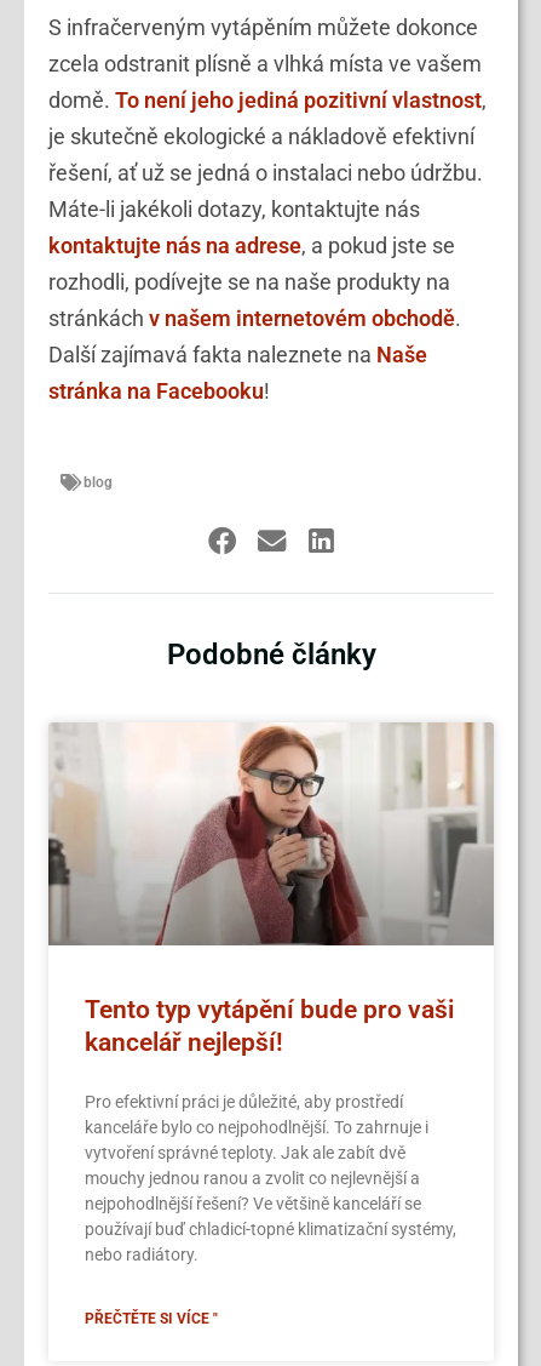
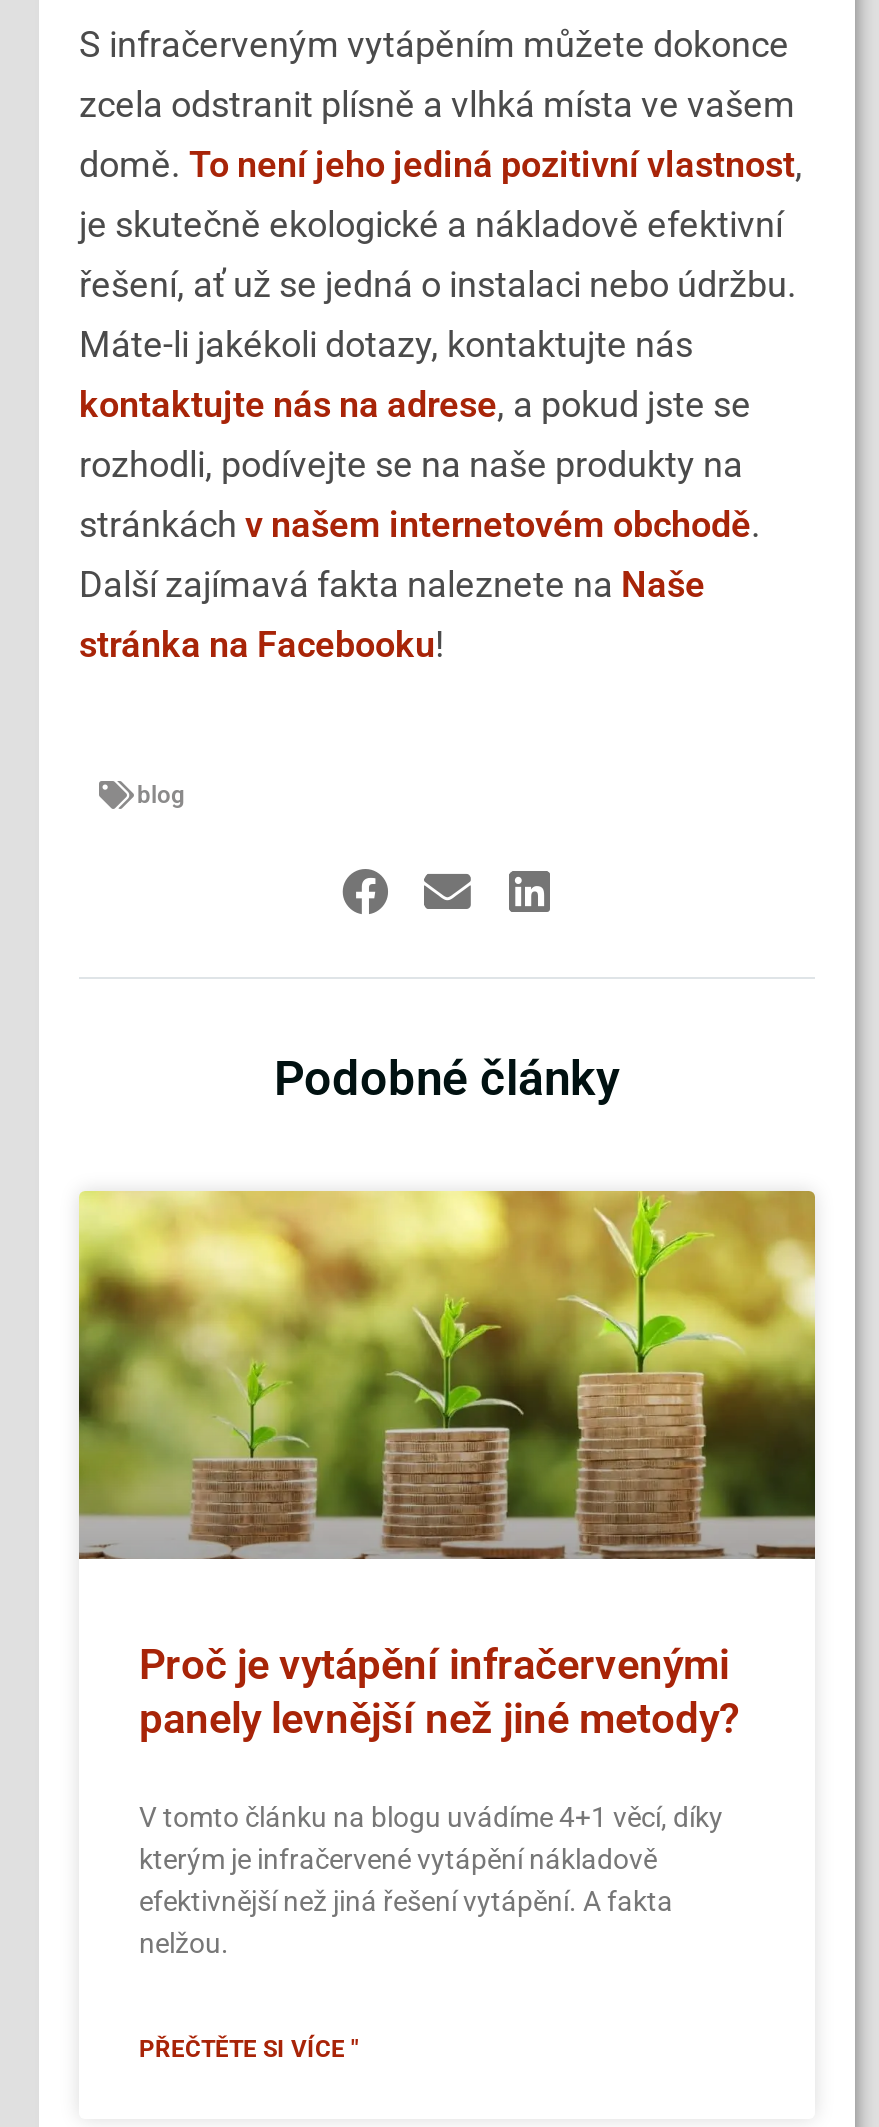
- [image]
+ [image]

- Tento typ vytápění bude pro vaši
- kancelář nejlepší!
+ Proč je vytápění infračervenými
+ panely levnější než jiné metody?

- Pro efektivní práci je důležité, aby prostředí
- kanceláře bylo co nejpohodlnější. To zahrnuje i
- vytvoření správné teploty. Jak ale zabít dvě
- mouchy jednou ranou a zvolit co nejlevnější a
- nejpohodlnější řešení? Ve většině kanceláří se
- používají buď chladicí-topné klimatizační systémy,
- nebo radiátory.
+ V tomto článku na blogu uvádíme 4+1 věcí, díky
+ kterým je infračervené vytápění nákladově
+ efektivnější než jiná řešení vytápění. A fakta
+ nelžou.
